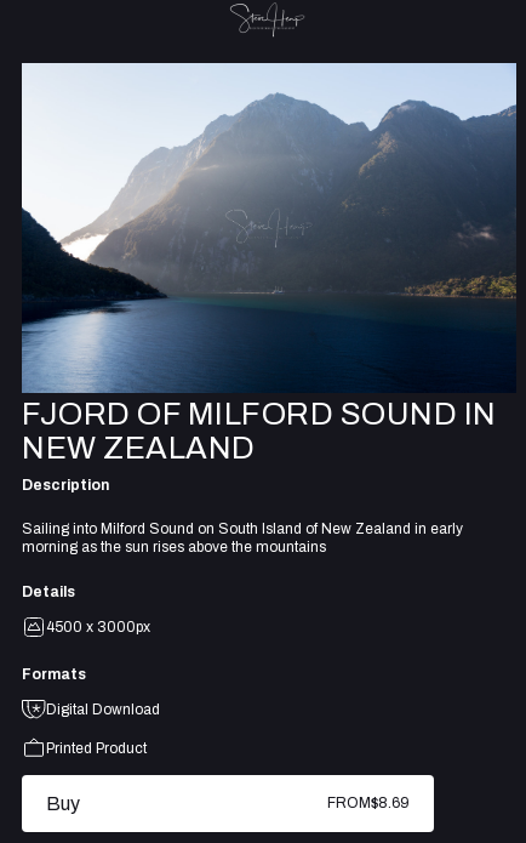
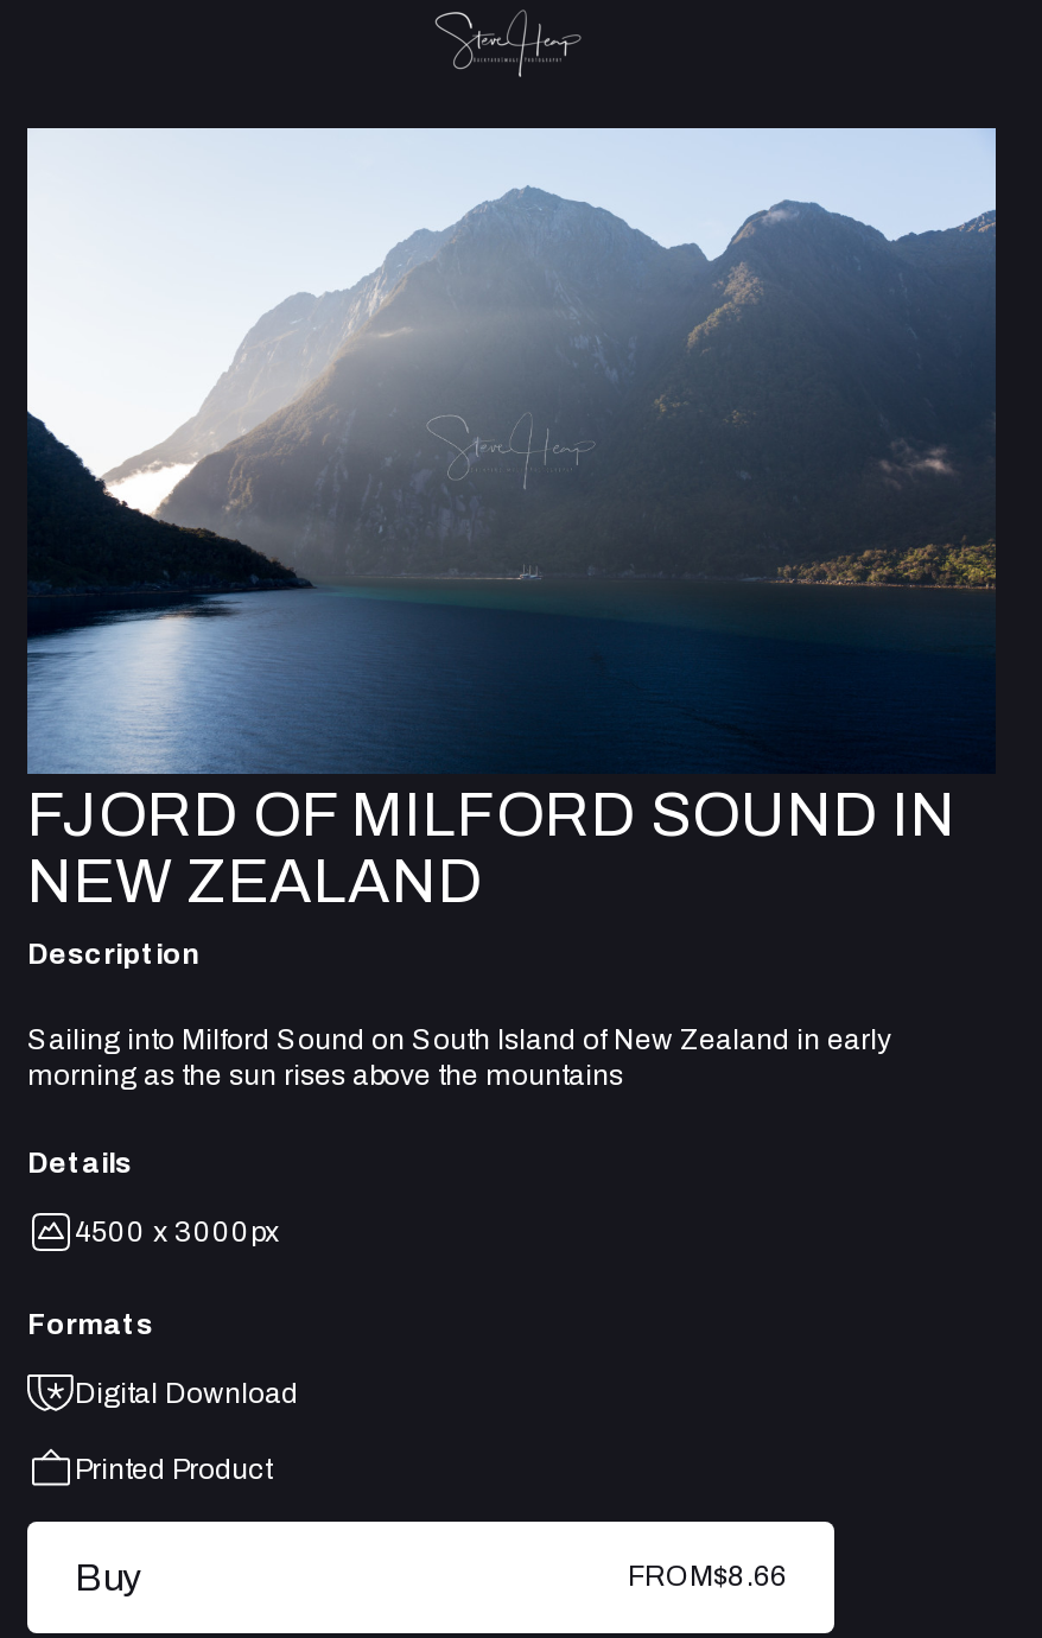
- FROM$8.69
+ FROM$8.66
